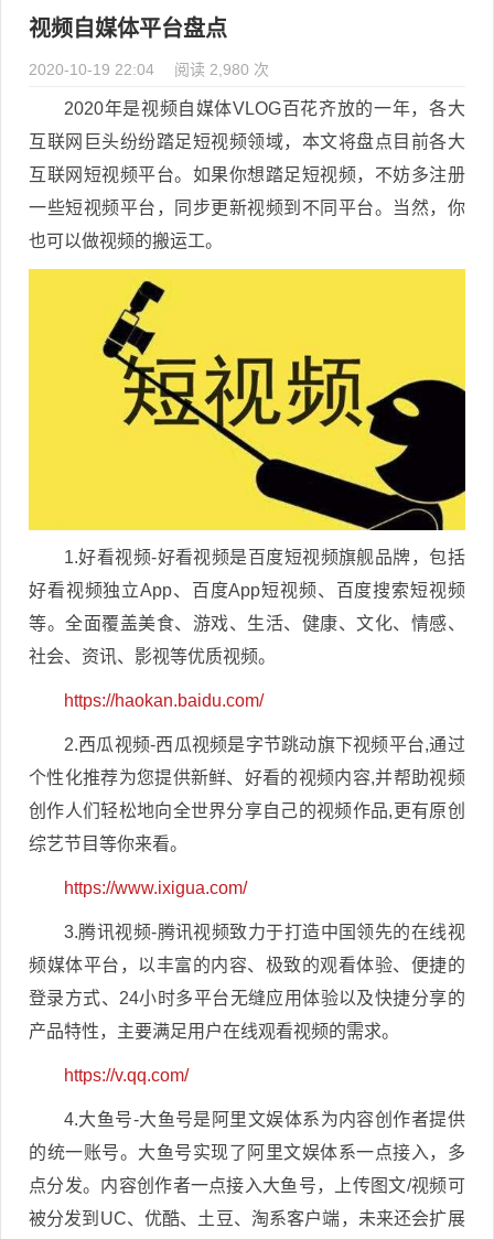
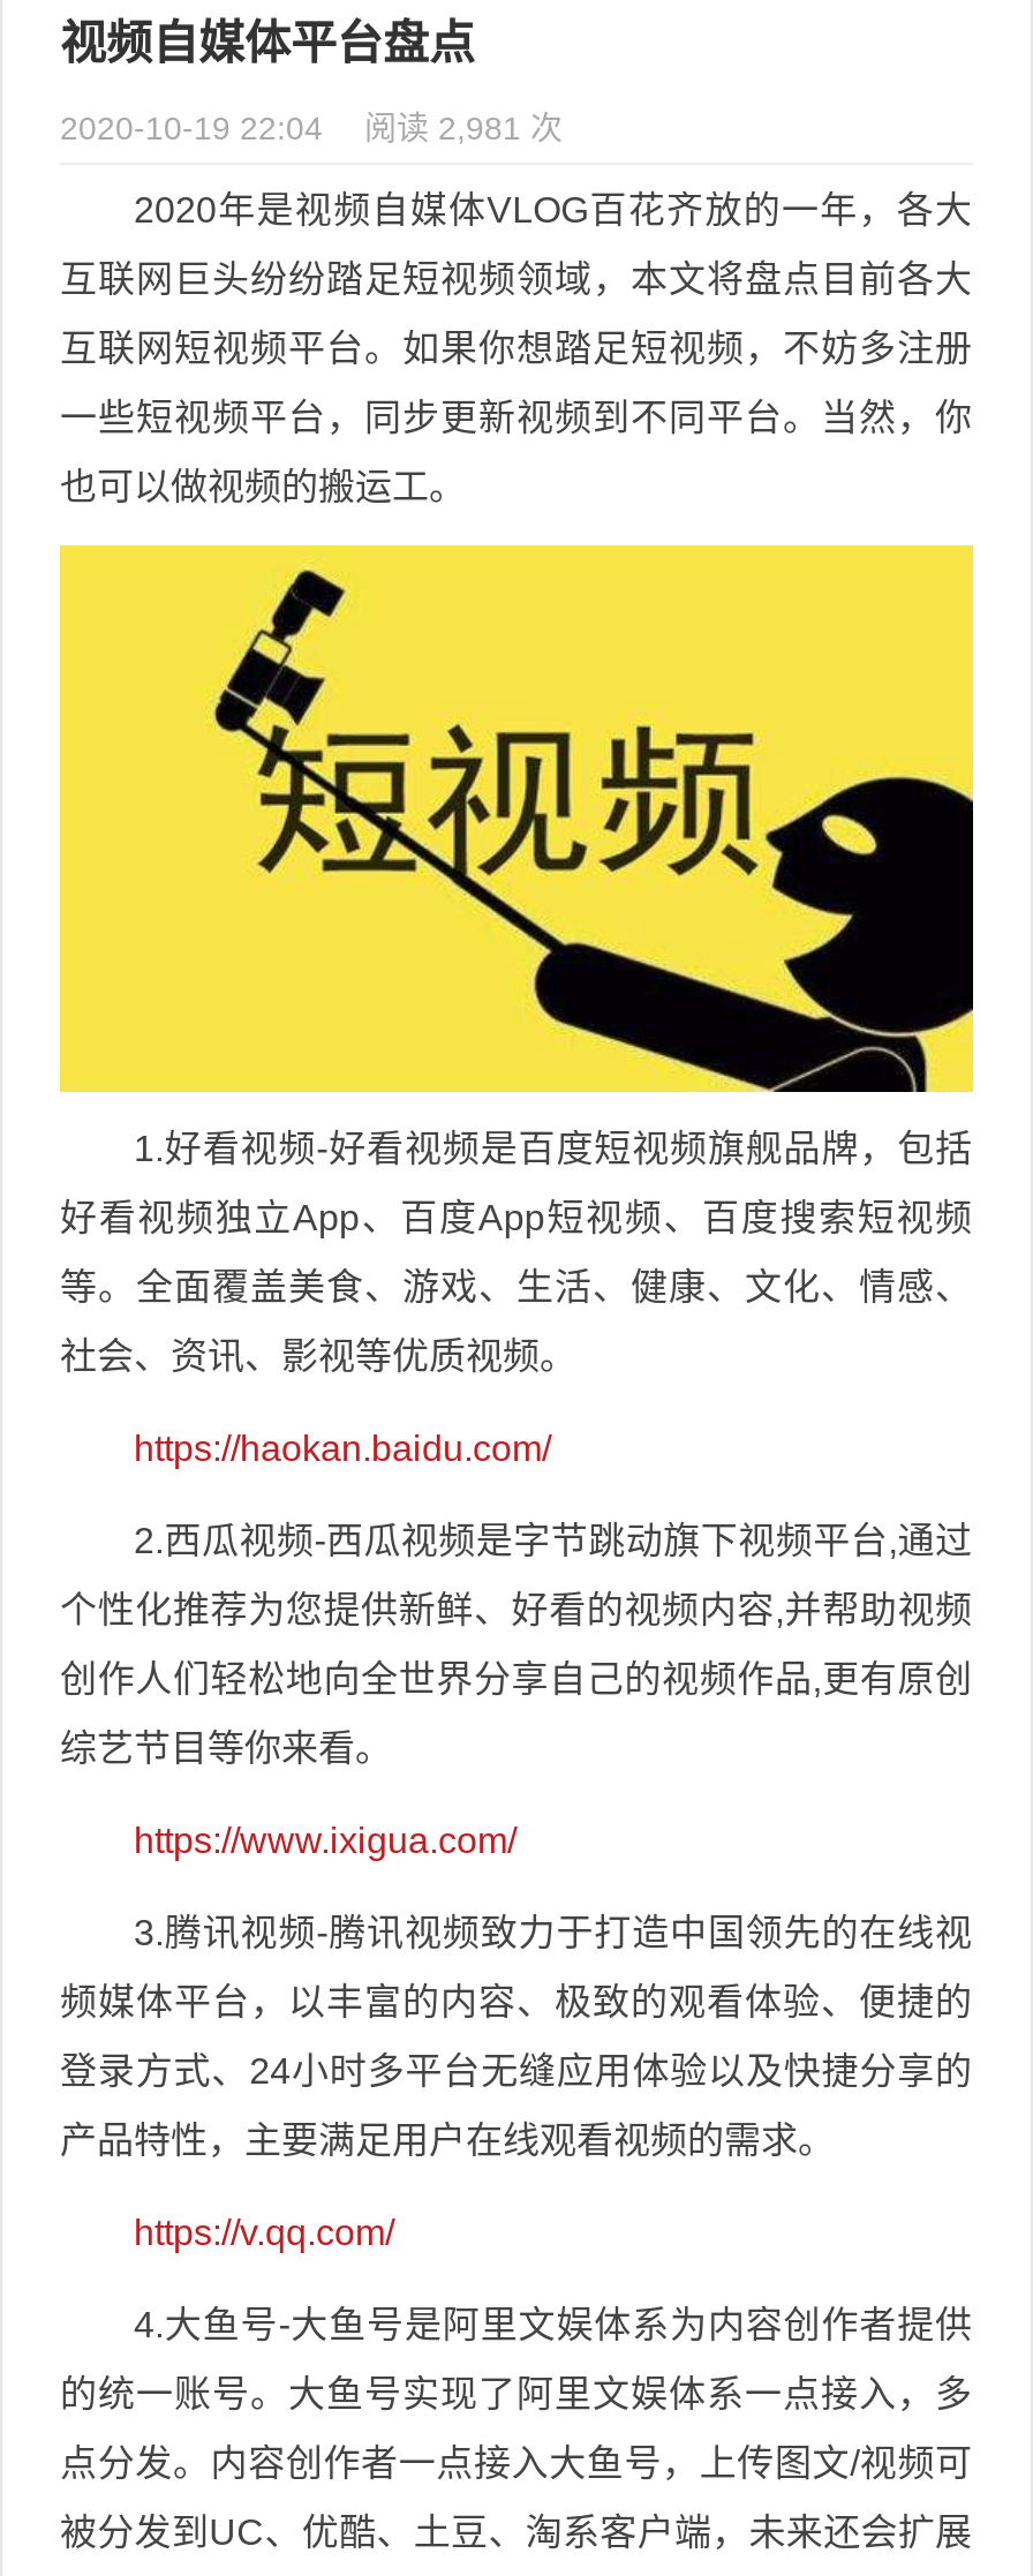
- 2020-10-19 22:04 阅读 2,980 次
+ 2020-10-19 22:04 阅读 2,981 次
